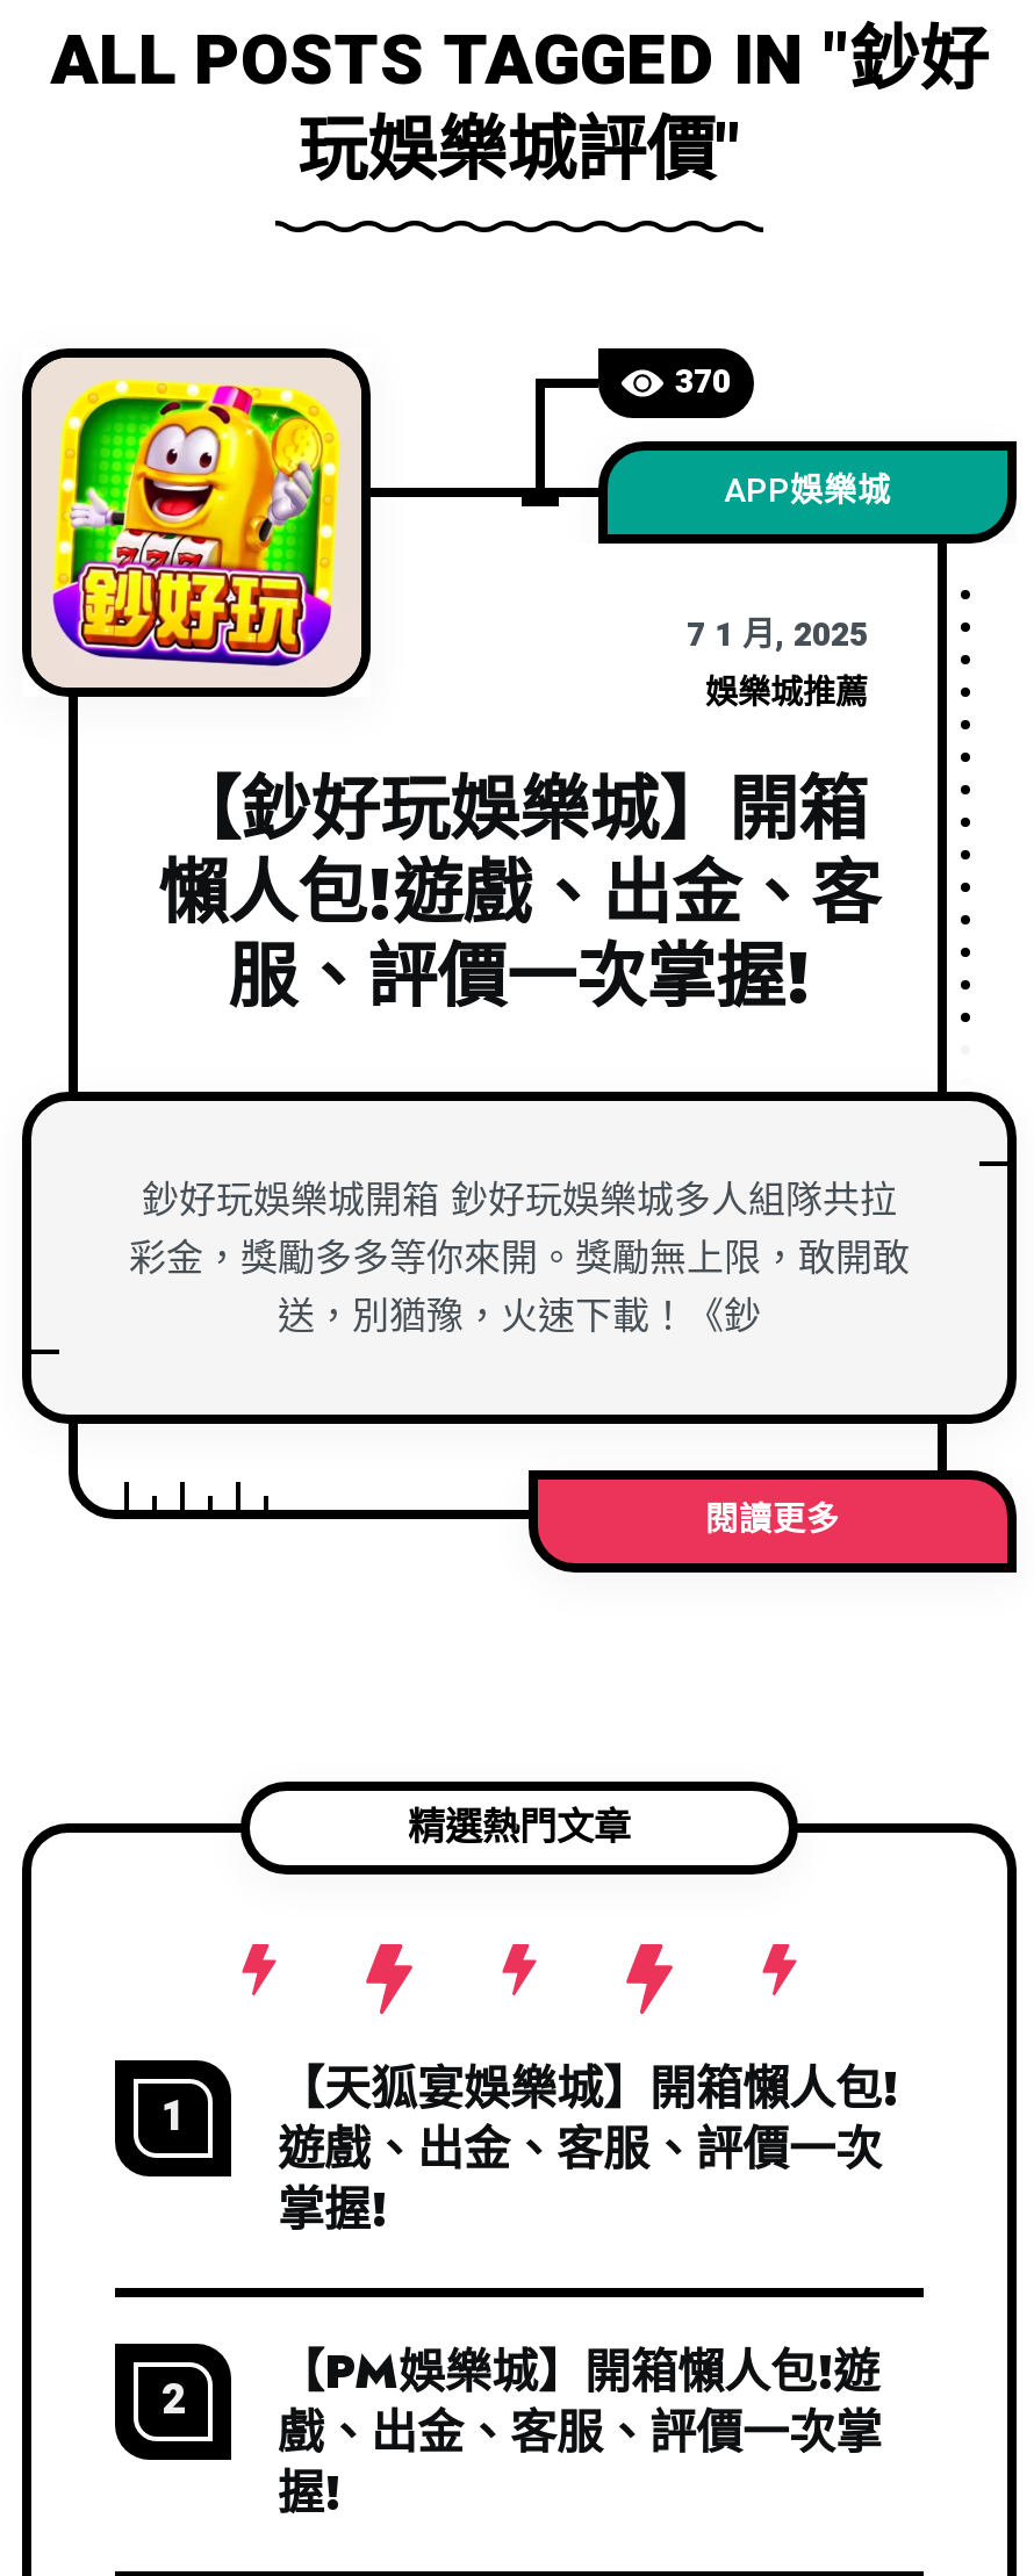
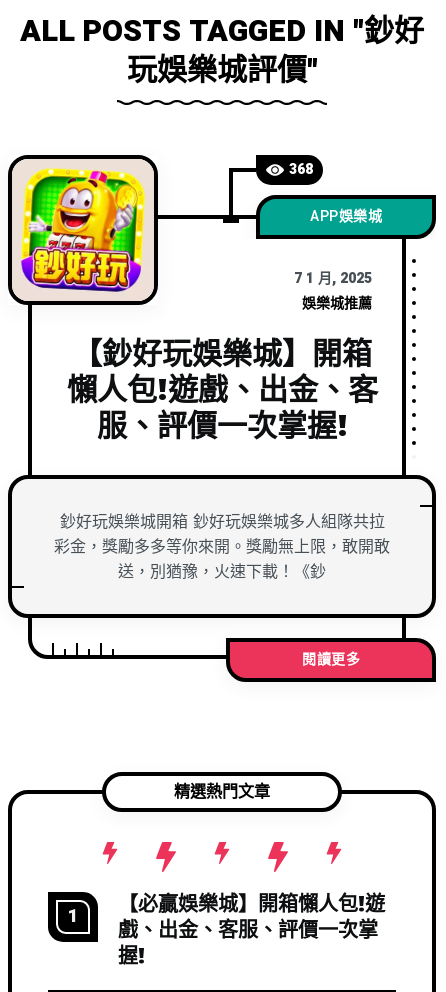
- 370
+ 368

- 【天狐宴娛樂城】開箱懶人包!
- 遊戲、出金、客服、評價一次
- 掌握!
- 2
- 【PM娛樂城】開箱懶人包!遊
+ 【必贏娛樂城】開箱懶人包!遊
